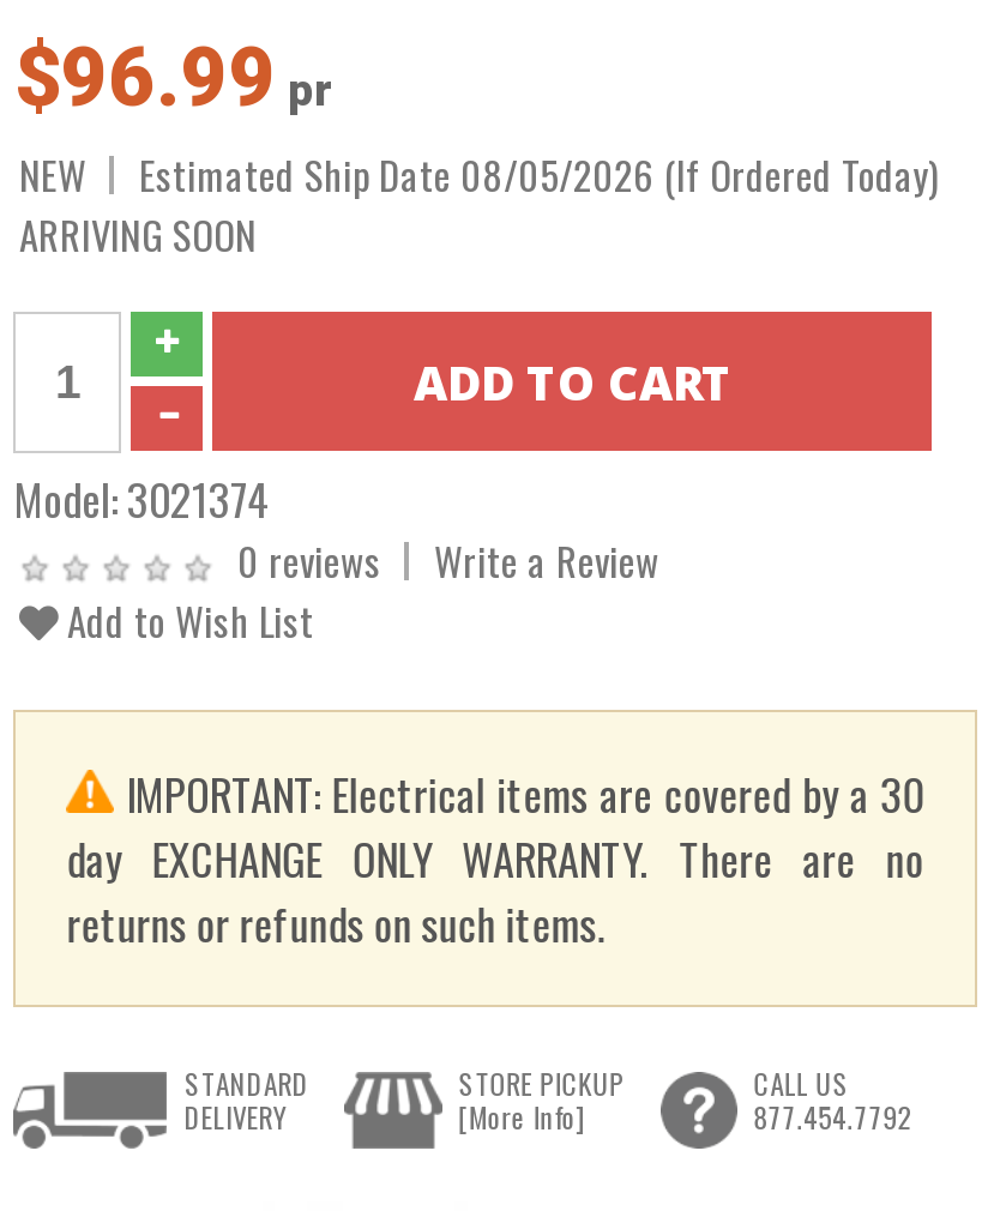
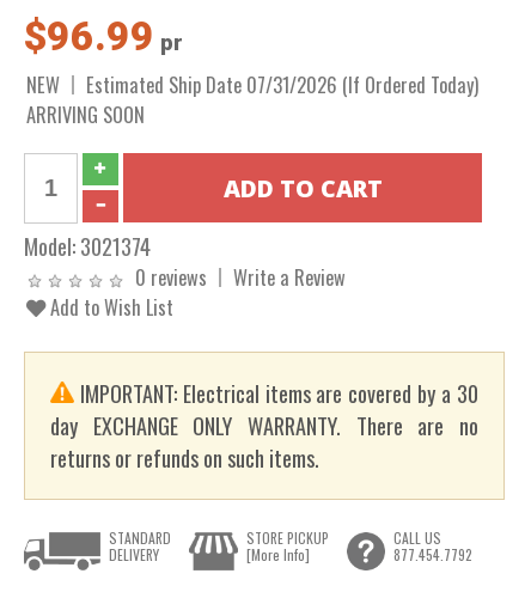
- Estimated Ship Date 08/05/2026 (If Ordered Today)
+ Estimated Ship Date 07/31/2026 (If Ordered Today)
